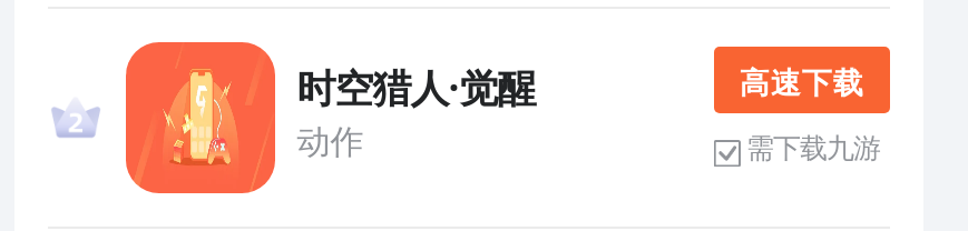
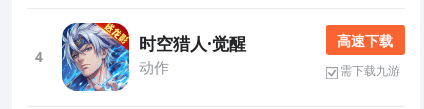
- [image]
+ [image]

+ 4
